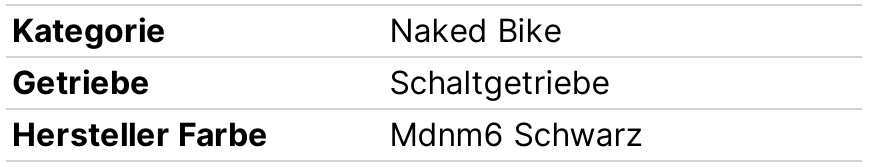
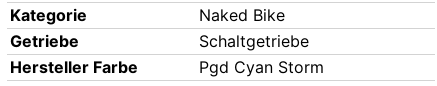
- Mdnm6 Schwarz
+ Pgd Cyan Storm
